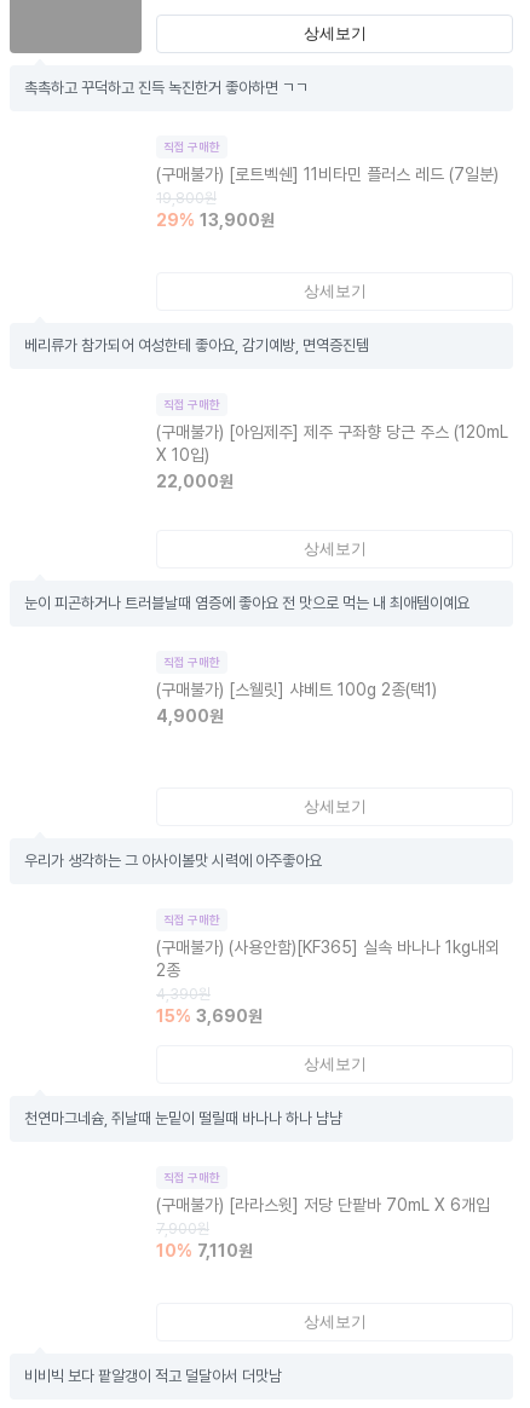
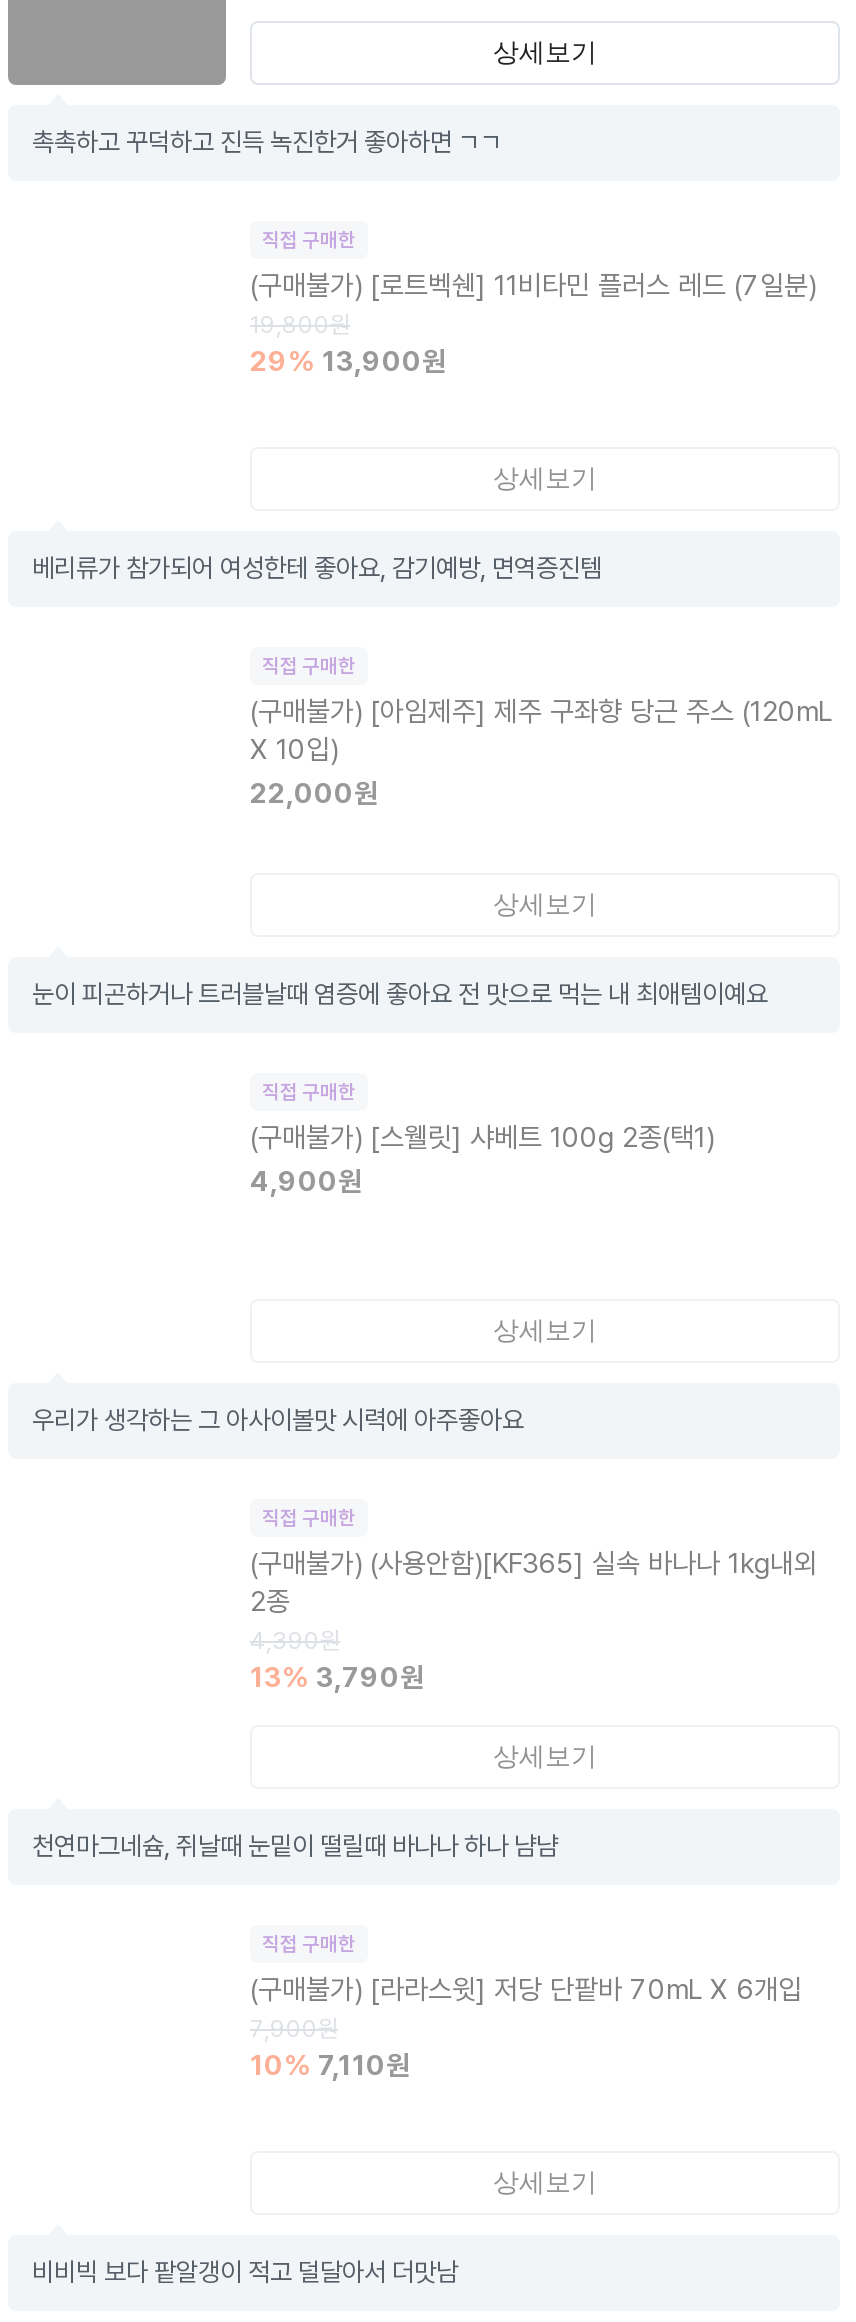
- 15% 3,690원
+ 13% 3,790원
